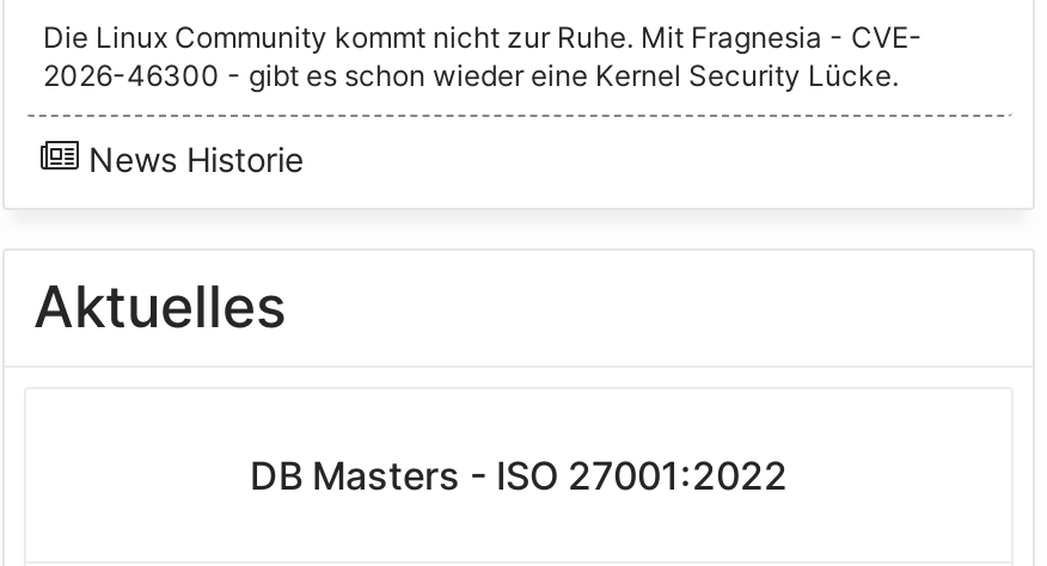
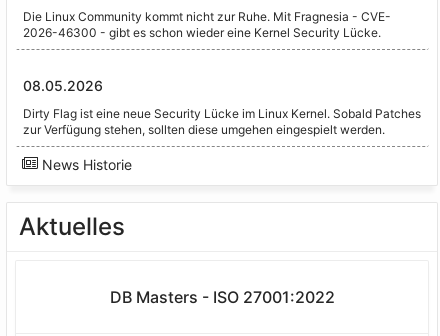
+ 08.05.2026
+ Dirty Flag ist eine neue Security Lücke im Linux Kernel. Sobald Patches
+ zur Verfügung stehen, sollten diese umgehen eingespielt werden.
